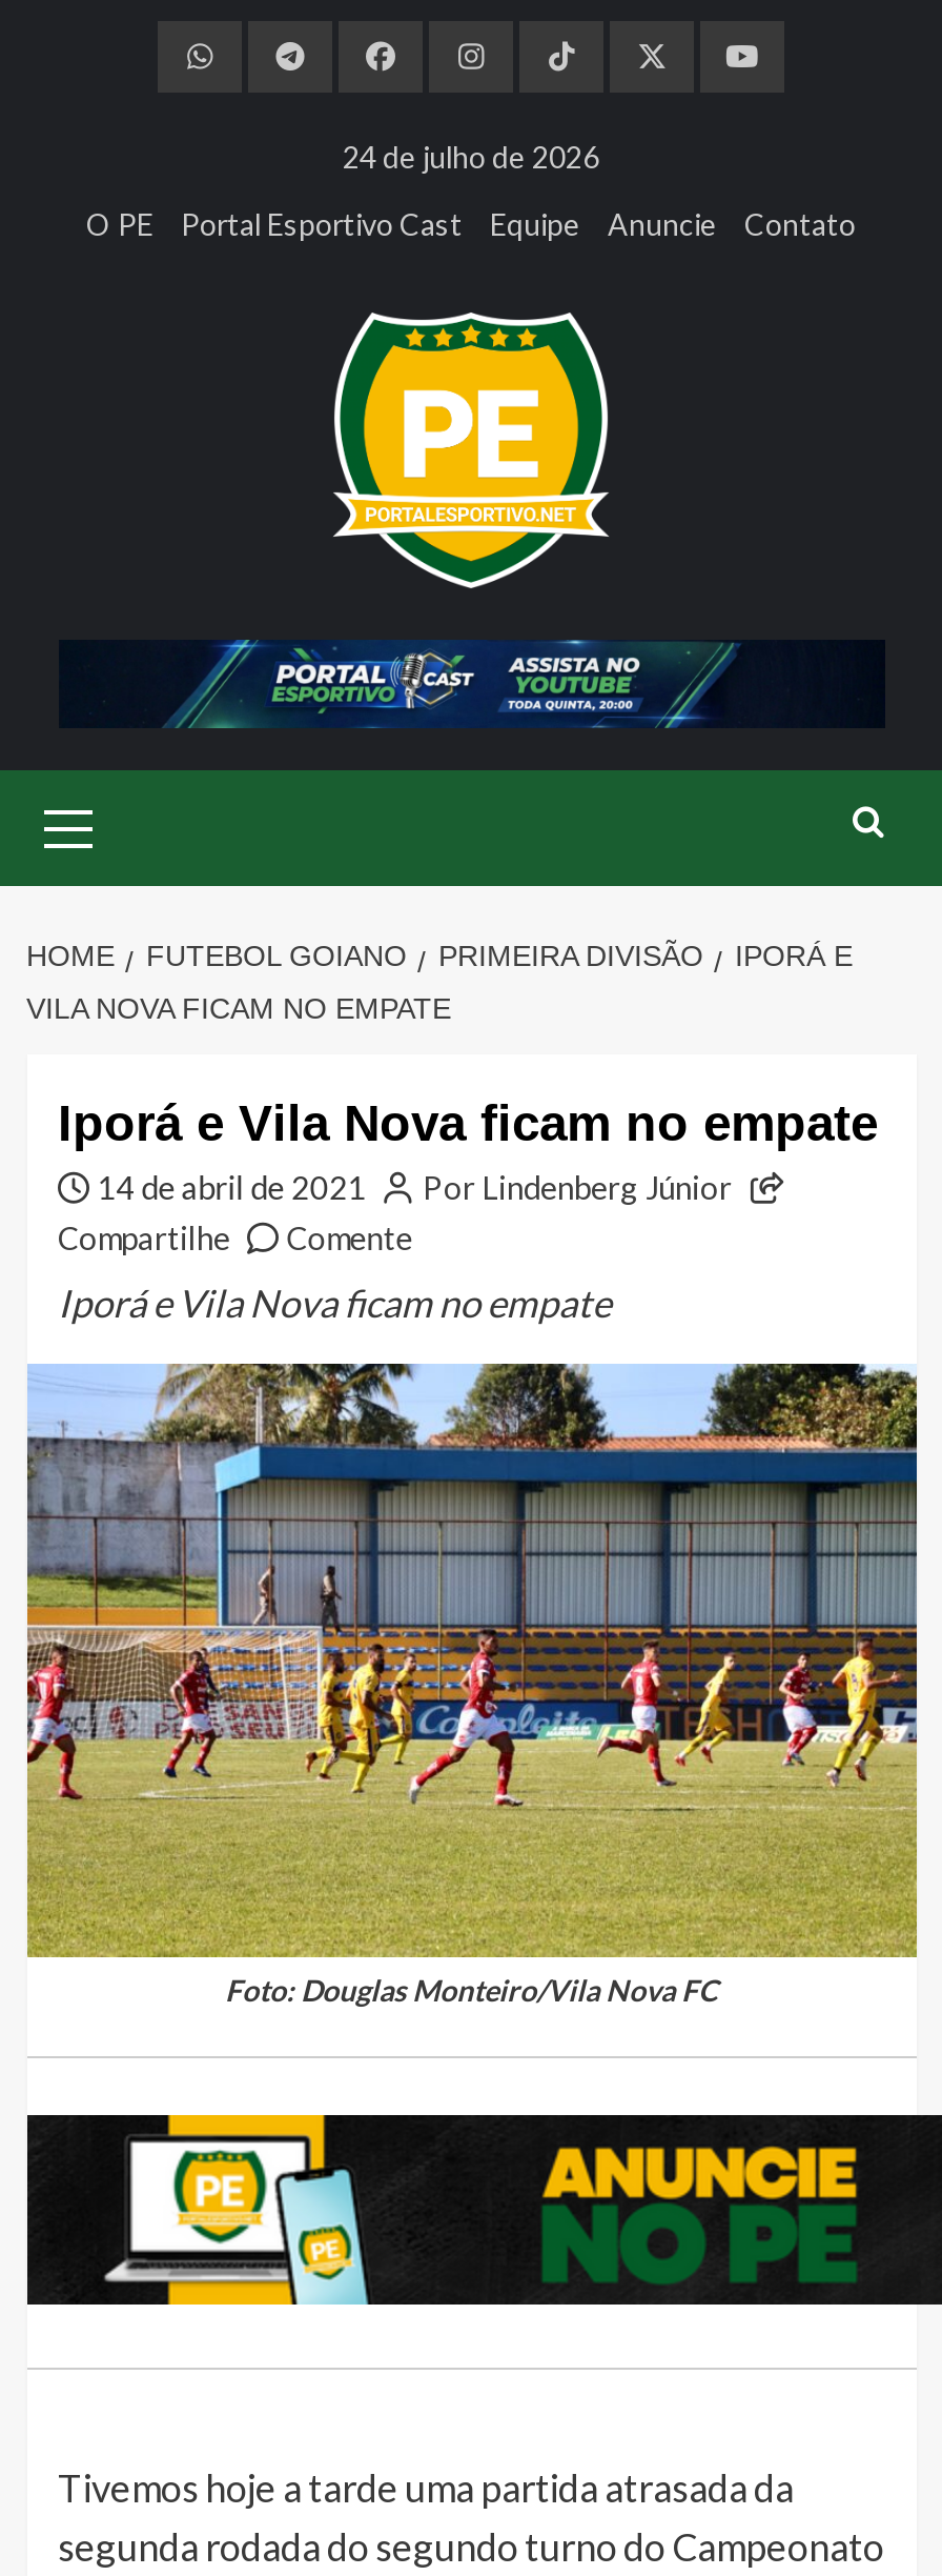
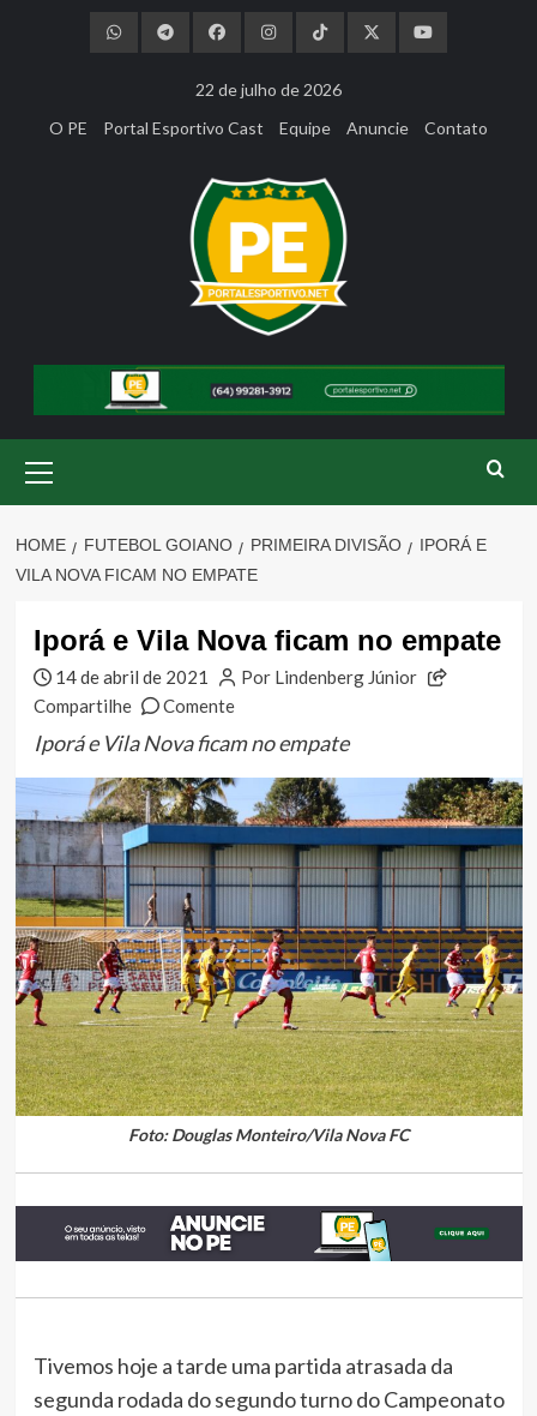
- 24 de julho de 2026
+ 22 de julho de 2026

- [image]
+ [image]

- [image]
+ [image]
